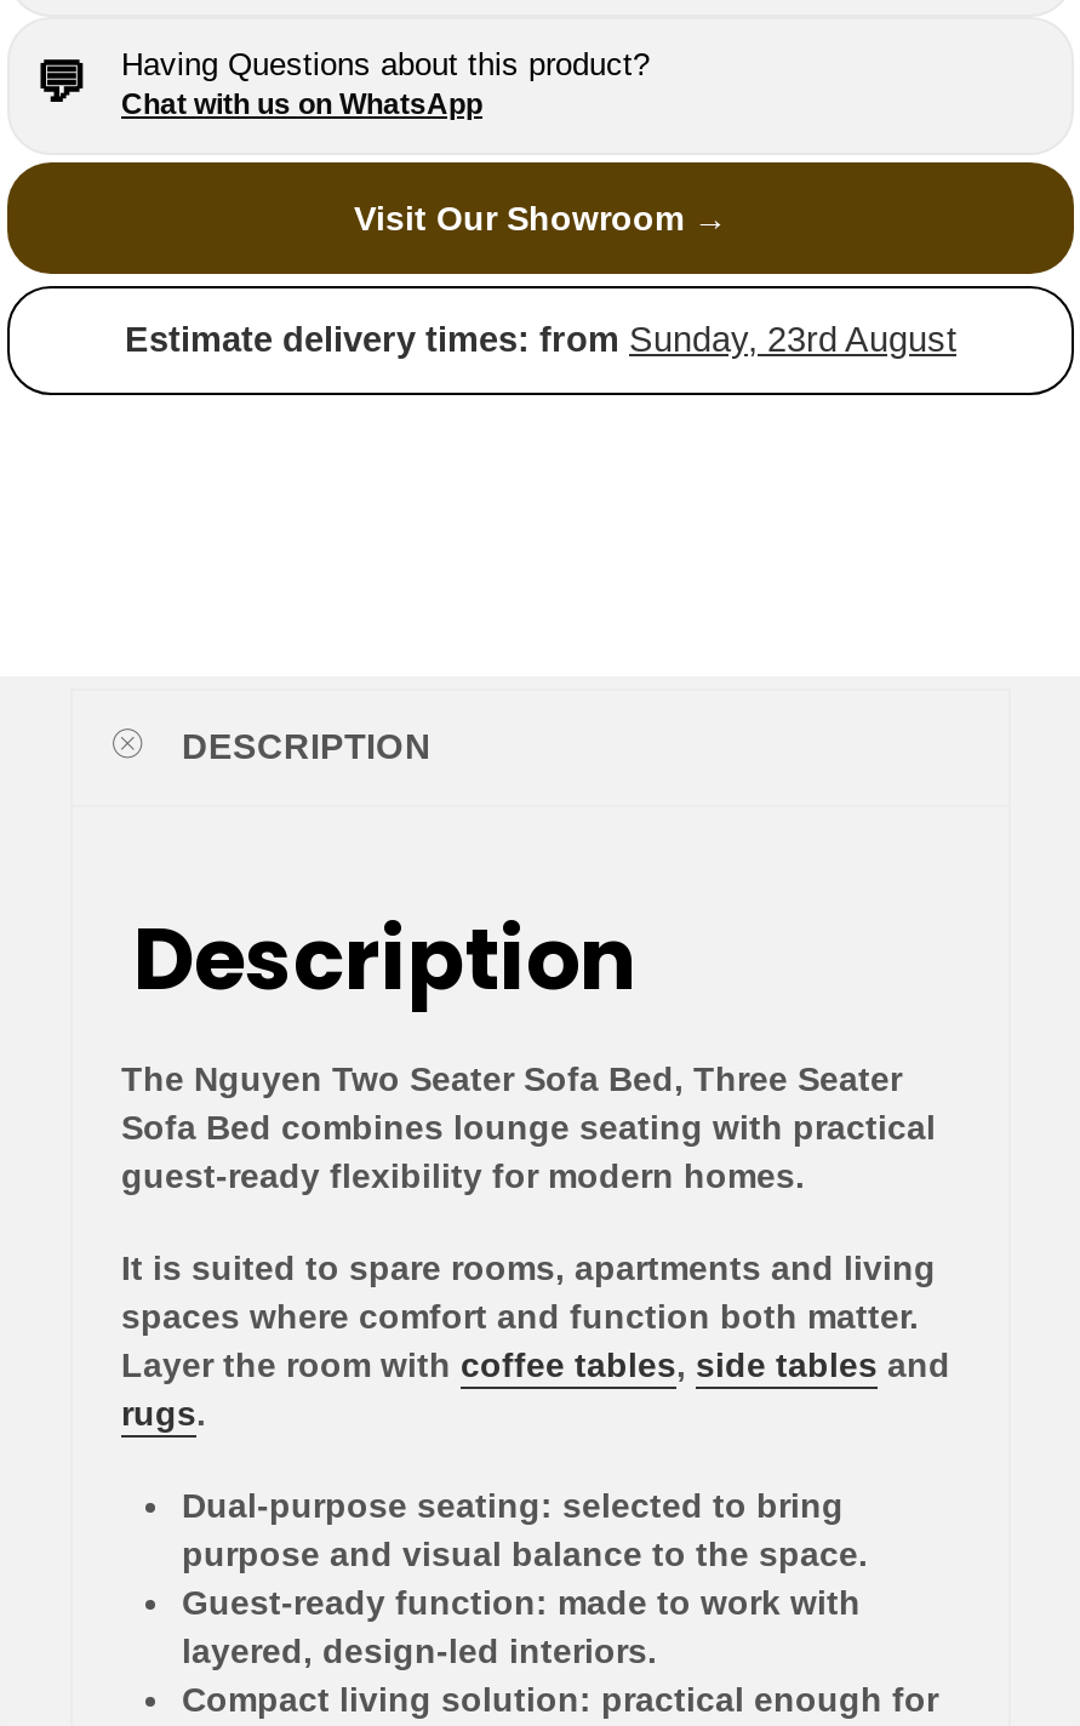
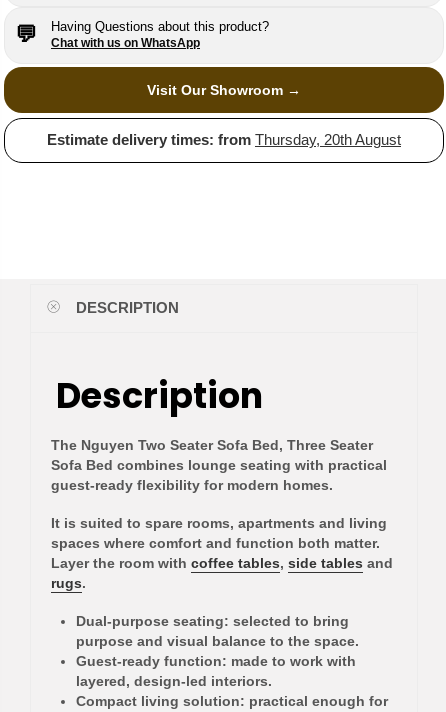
- Estimate delivery times: from Sunday, 23rd August
+ Estimate delivery times: from Thursday, 20th August
